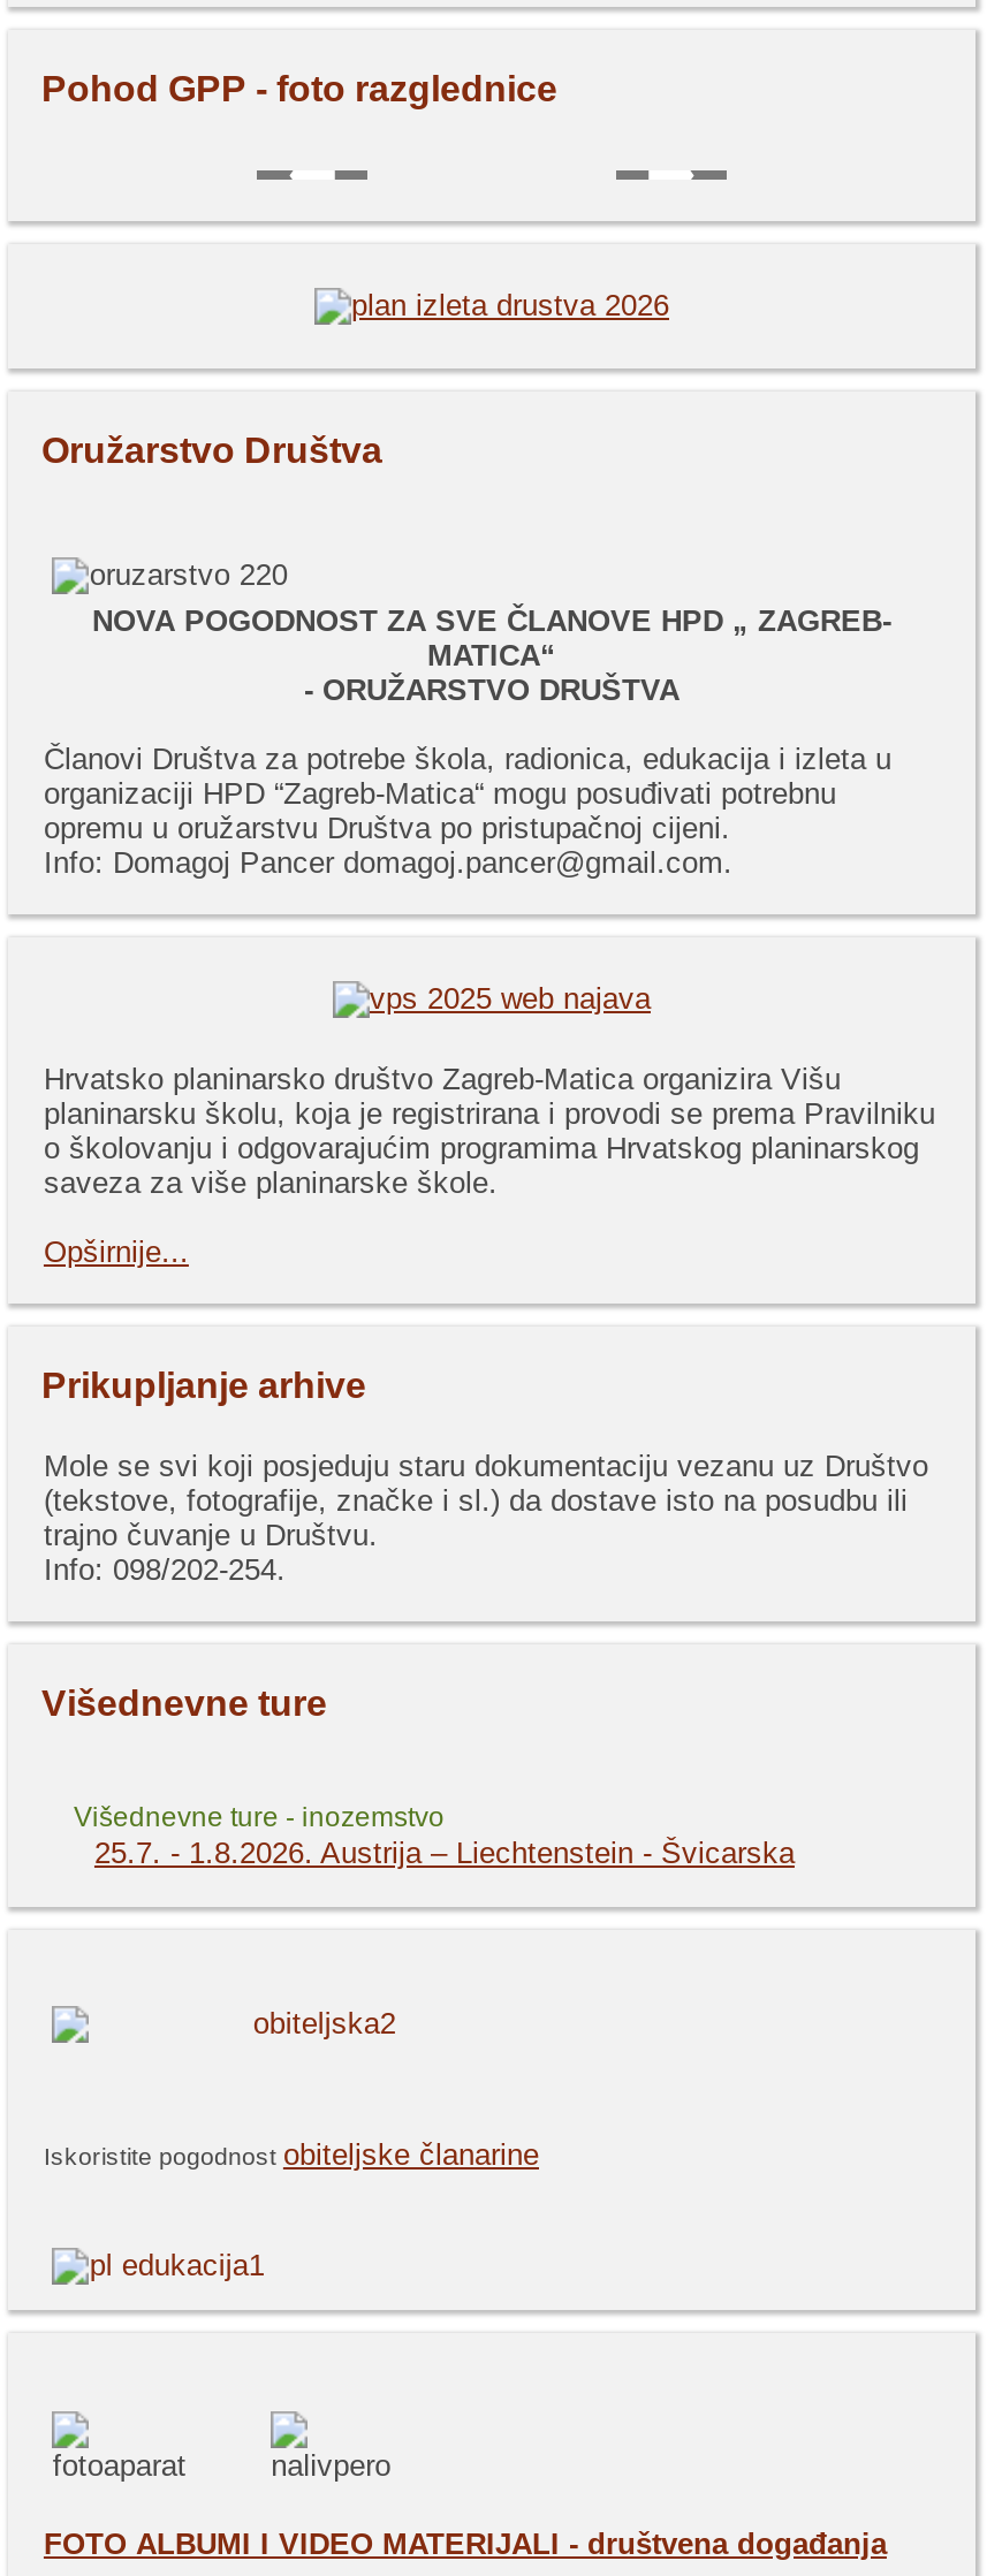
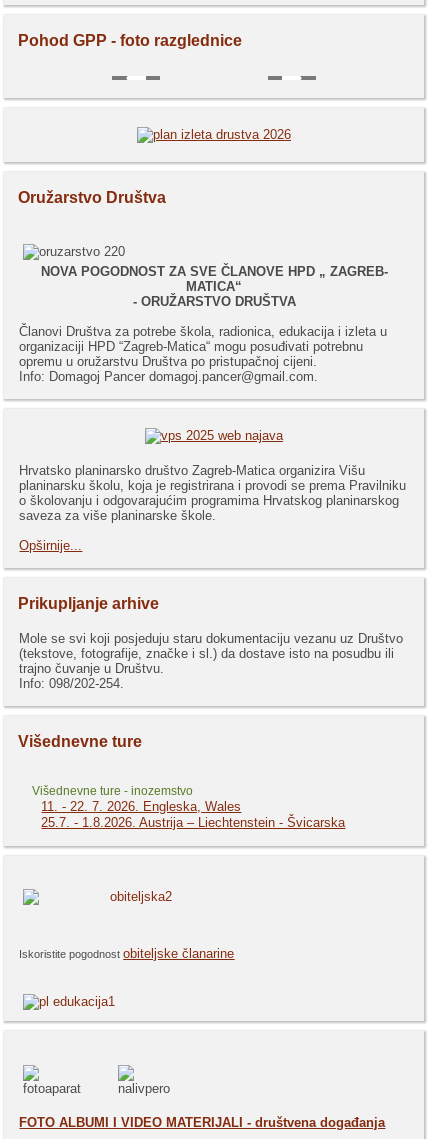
+ 11. - 22. 7. 2026. Engleska, Wales
